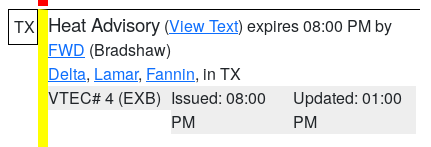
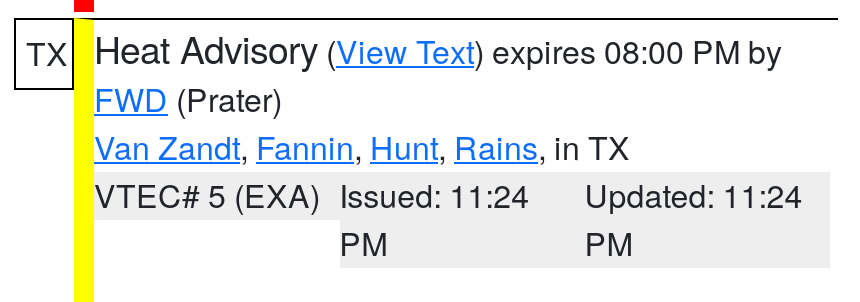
- FWD (Bradshaw)
- Delta, Lamar, Fannin, in TX
- VTEC# 4 (EXB) Issued: 08:00
+ FWD (Prater)
+ Van Zandt, Fannin, Hunt, Rains, in TX
+ VTEC# 5 (EXA) Issued: 11:24

- Updated: 01:00
+ Updated: 11:24
